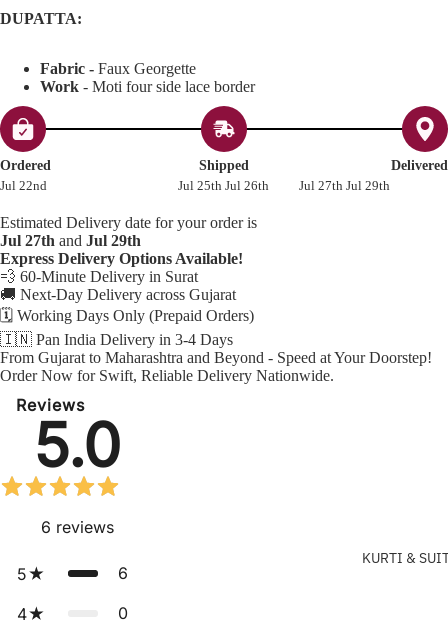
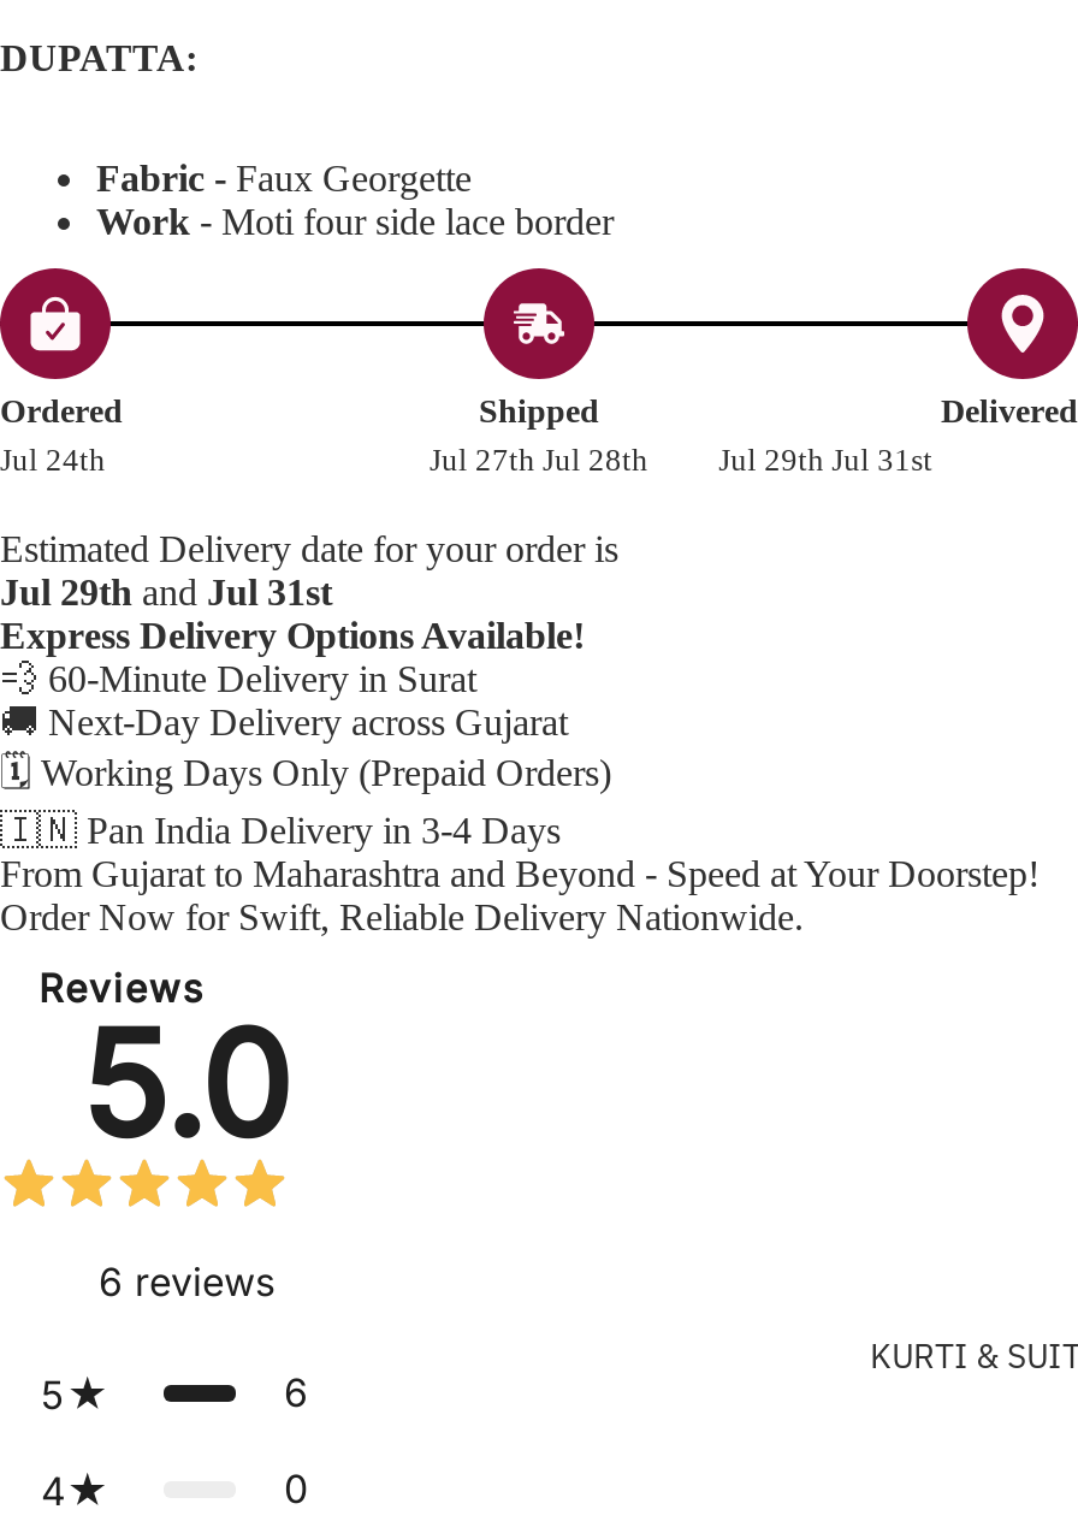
- Jul 22nd
+ Jul 24th

- Jul 25th Jul 26th
+ Jul 27th Jul 28th

- Jul 27th Jul 29th
+ Jul 29th Jul 31st

- Jul 27th and Jul 29th
+ Jul 29th and Jul 31st
